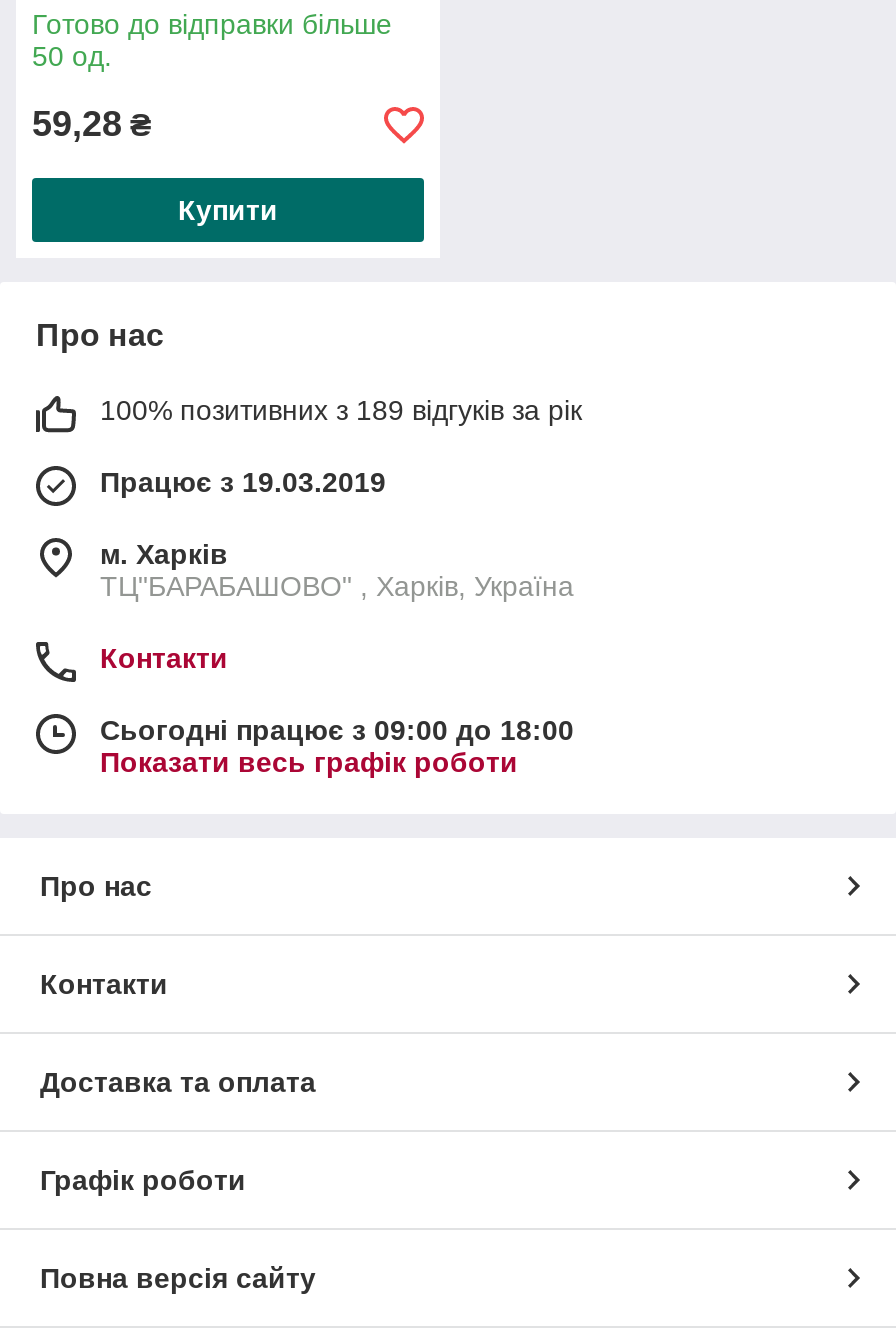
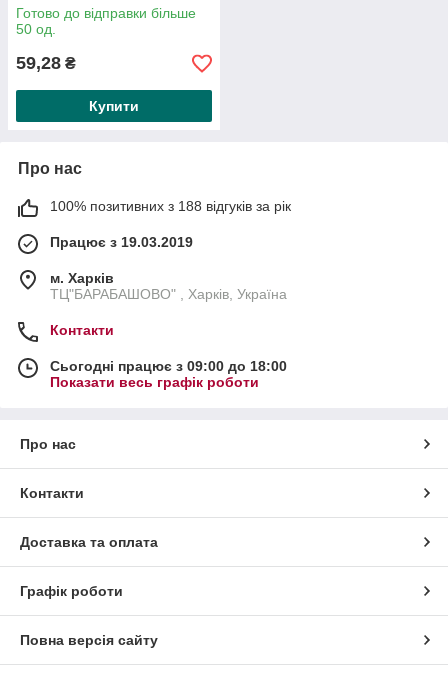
- 100% позитивних з 189 відгуків за рік
+ 100% позитивних з 188 відгуків за рік
